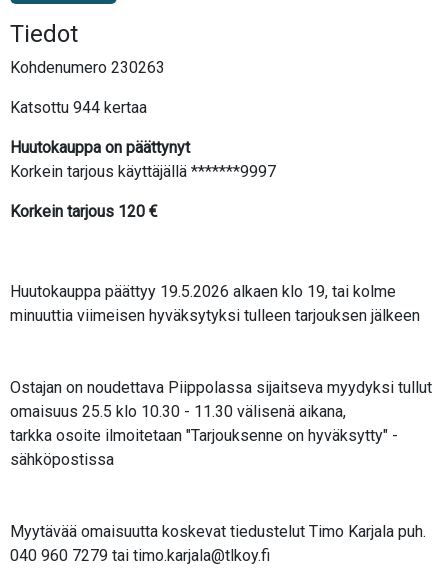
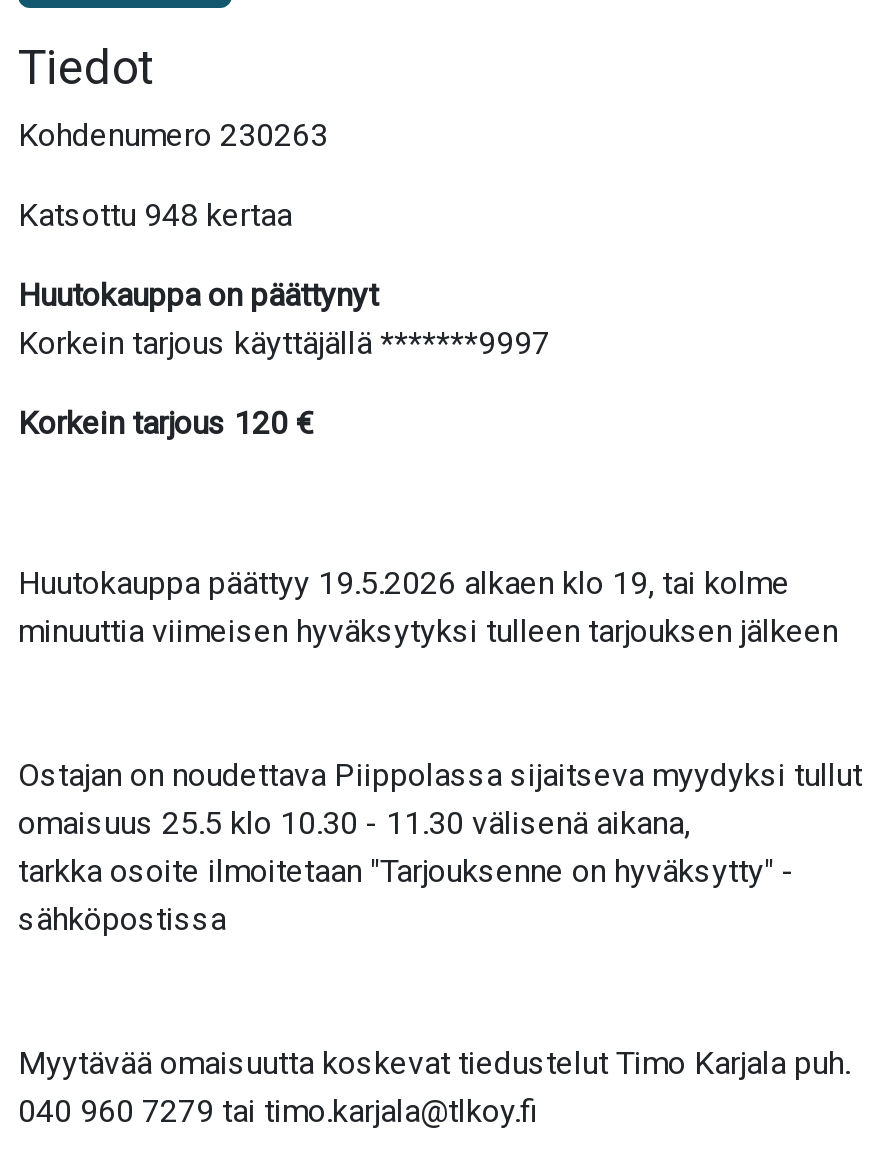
- Katsottu 944 kertaa
+ Katsottu 948 kertaa
